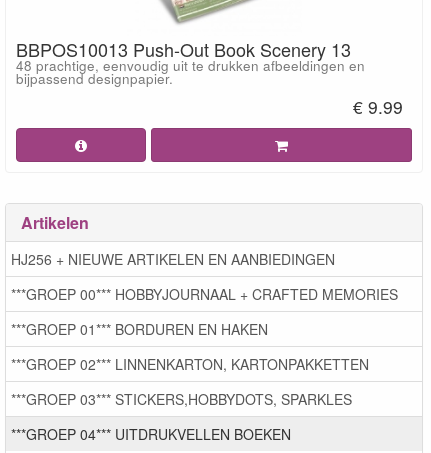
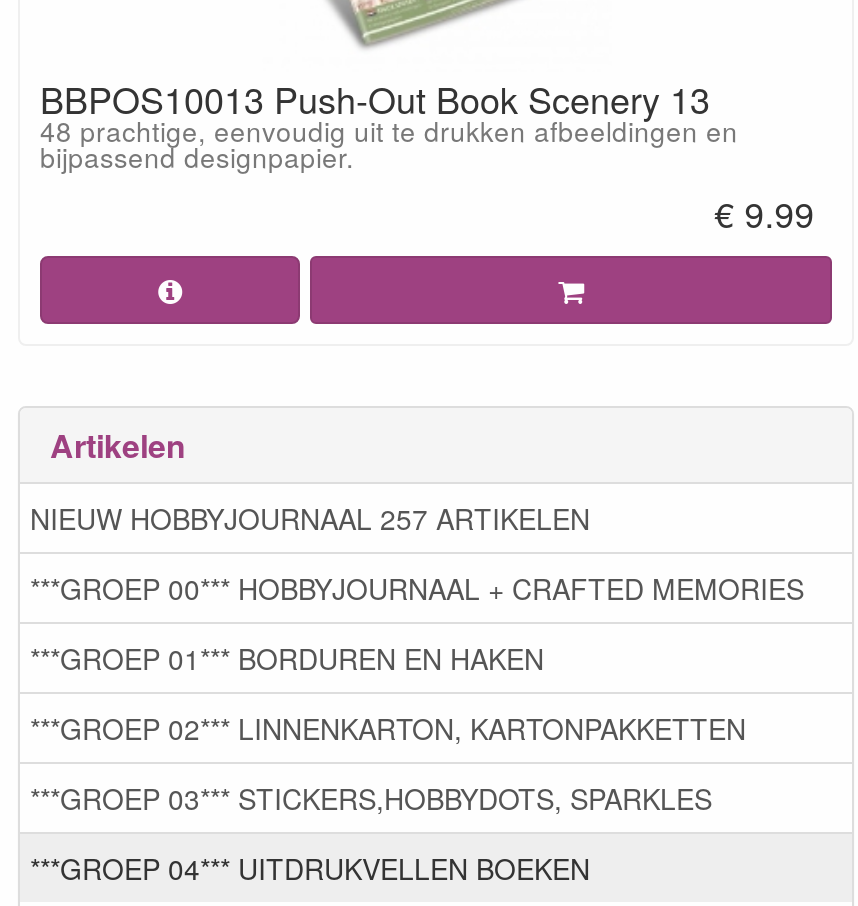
- HJ256 + NIEUWE ARTIKELEN EN AANBIEDINGEN
+ NIEUW HOBBYJOURNAAL 257 ARTIKELEN
